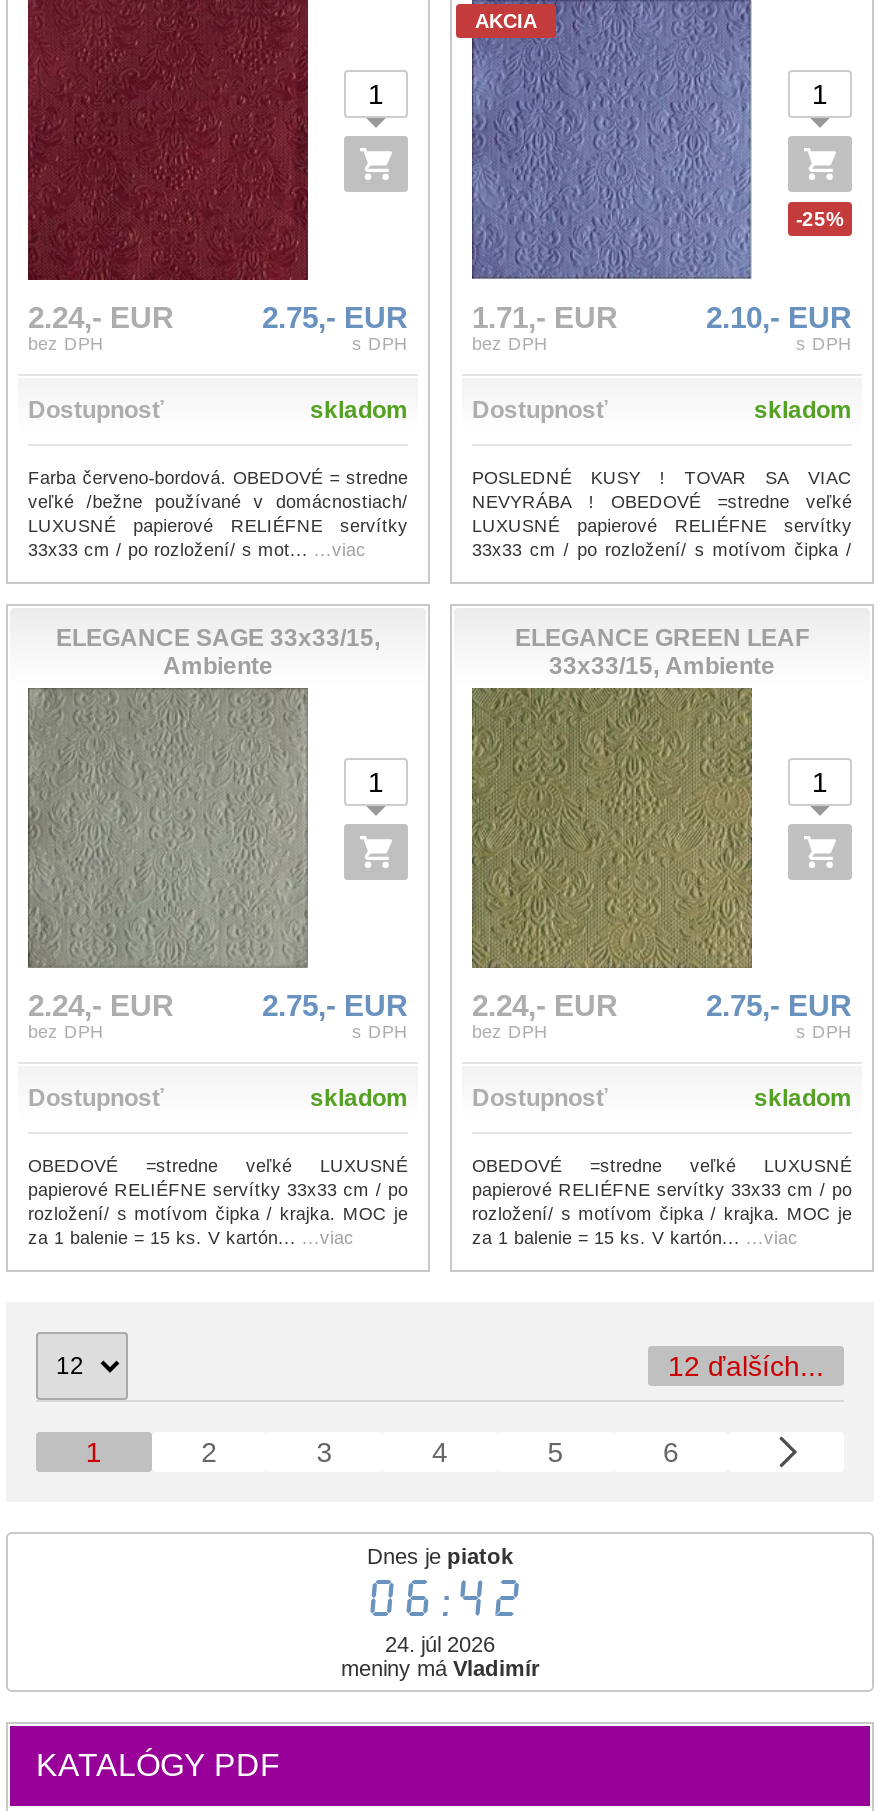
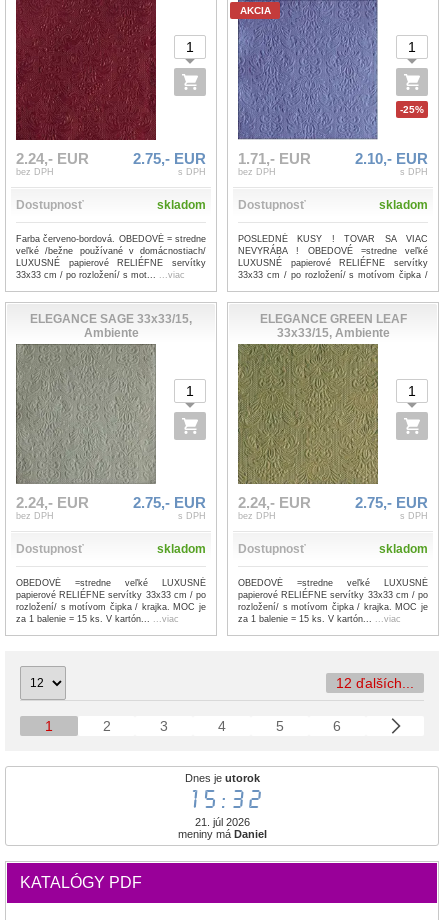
- Dnes je piatok
+ Dnes je utorok

- 06:42
+ 15:32

- 24. júl 2026
+ 21. júl 2026

- meniny má Vladimír
+ meniny má Daniel
